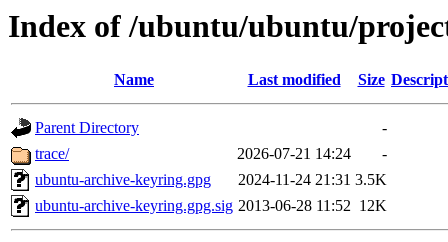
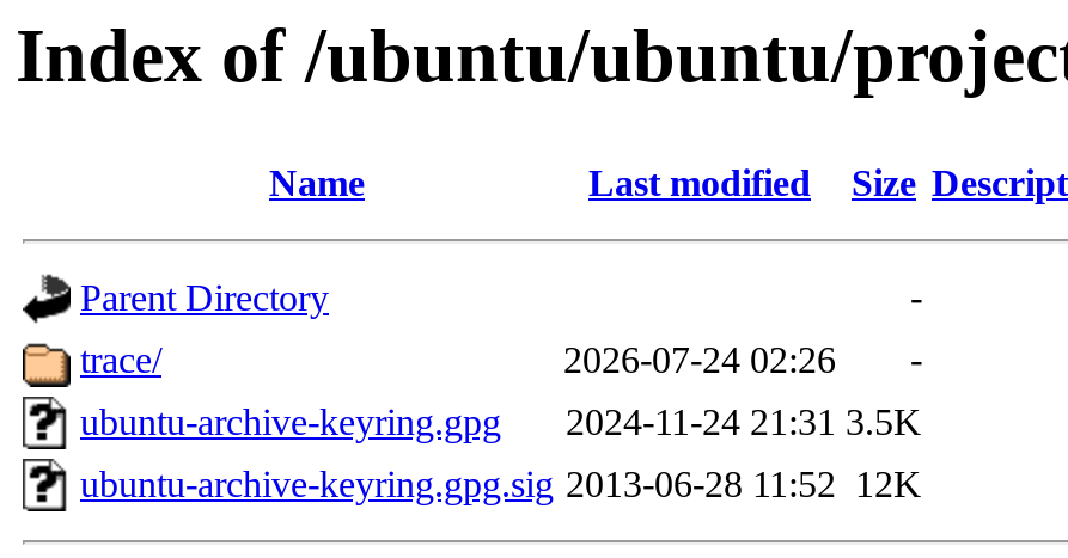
- 2026-07-21 14:24
+ 2026-07-24 02:26
